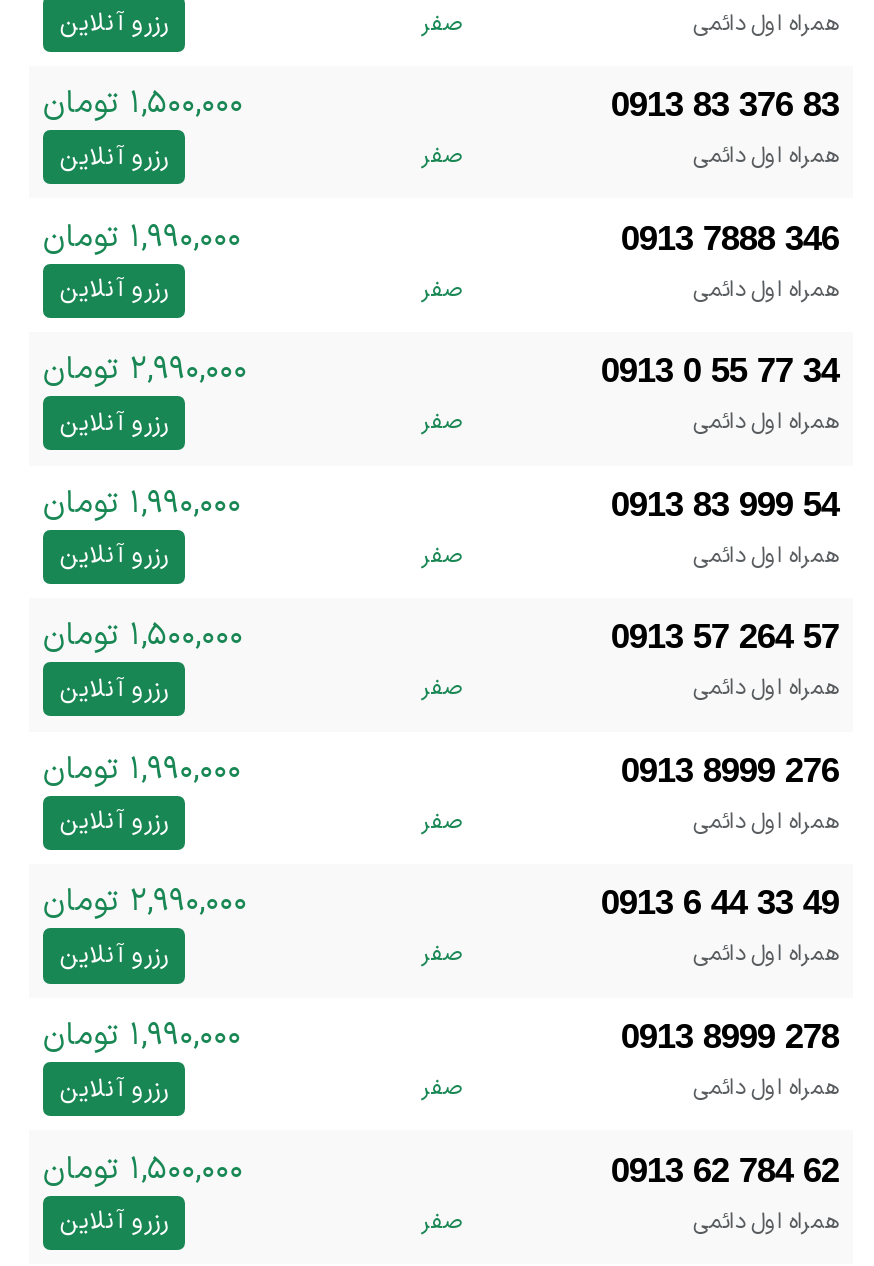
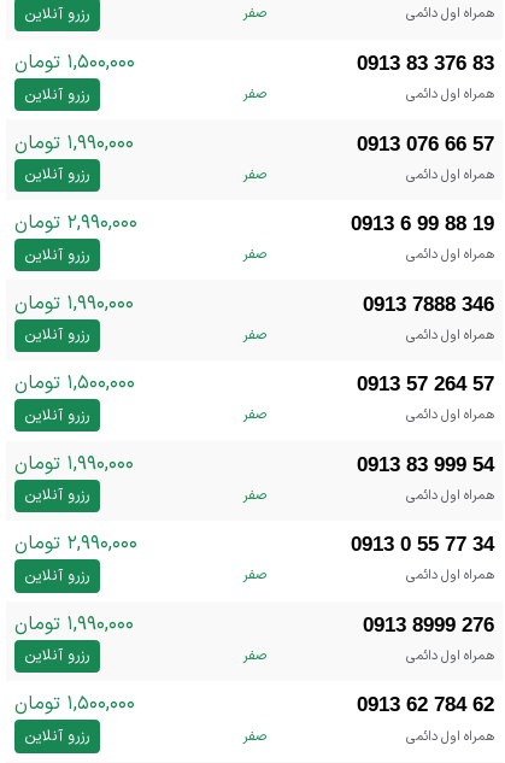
- 0913 7888 346
+ 0913 076 66 57

- 0913 0 55 77 34
+ 0913 6 99 88 19

- 0913 83 999 54
+ 0913 7888 346

- 0913 8999 276
+ 0913 83 999 54

- 0913 6 44 33 49
+ 0913 0 55 77 34

- 0913 8999 278
+ 0913 8999 276
